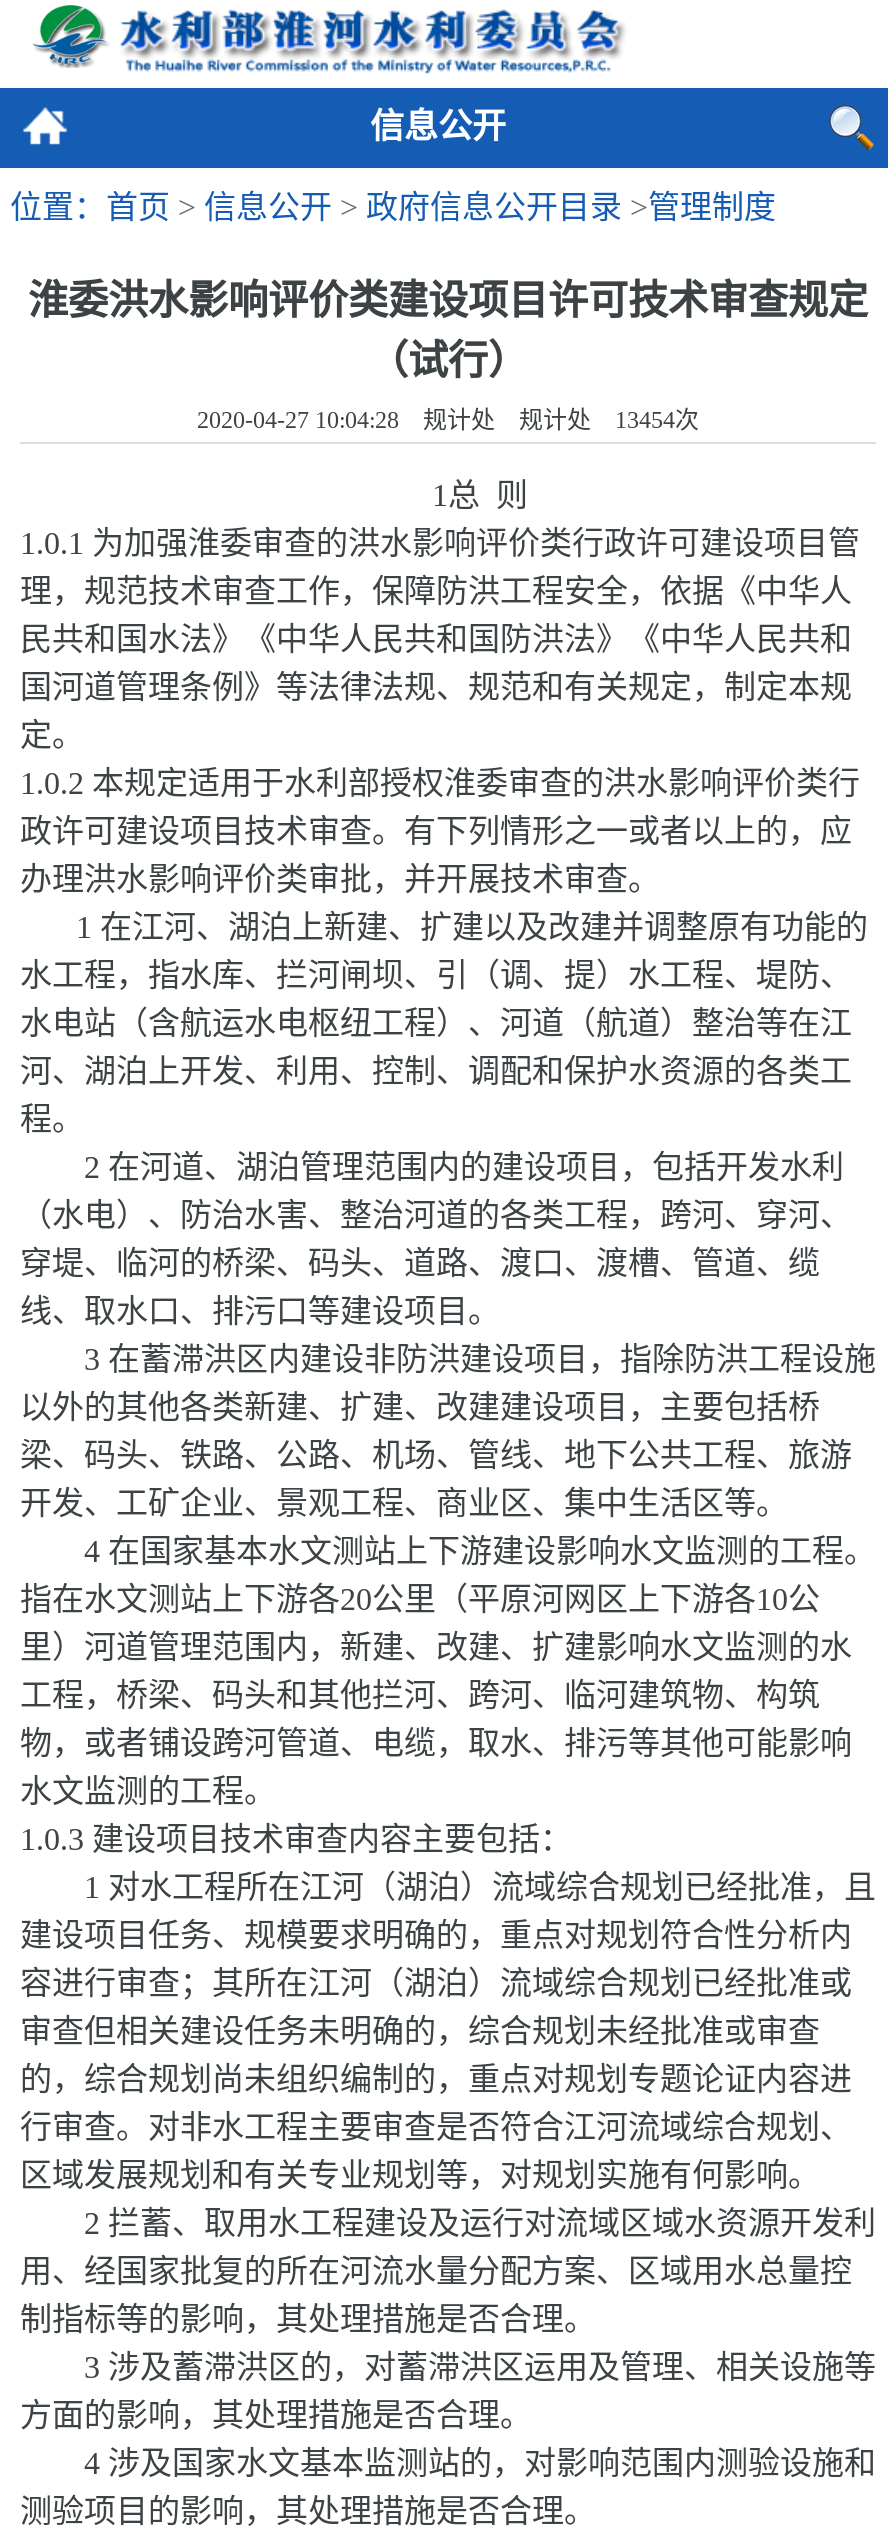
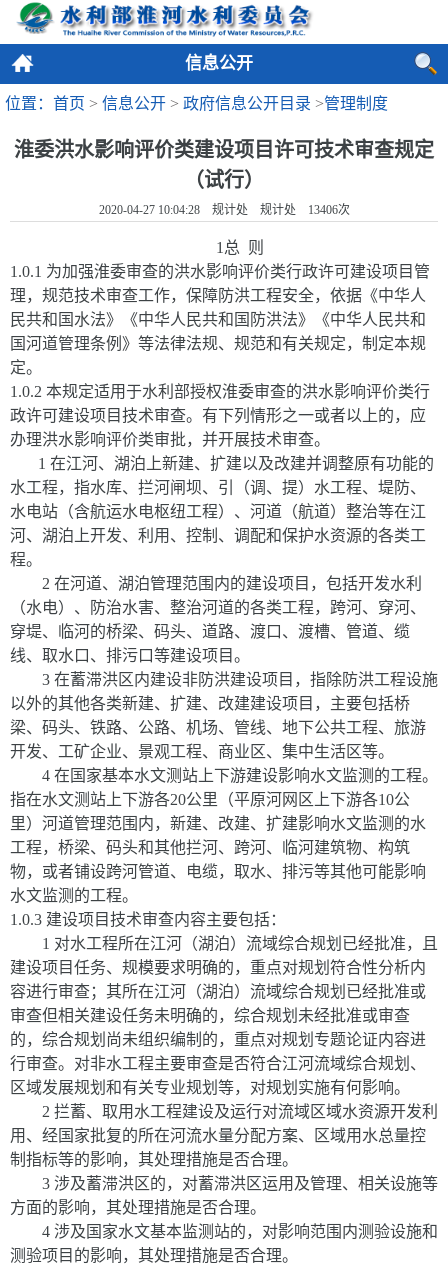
- 2020-04-27 10:04:28 规计处 规计处13454次
+ 2020-04-27 10:04:28 规计处 规计处13406次
